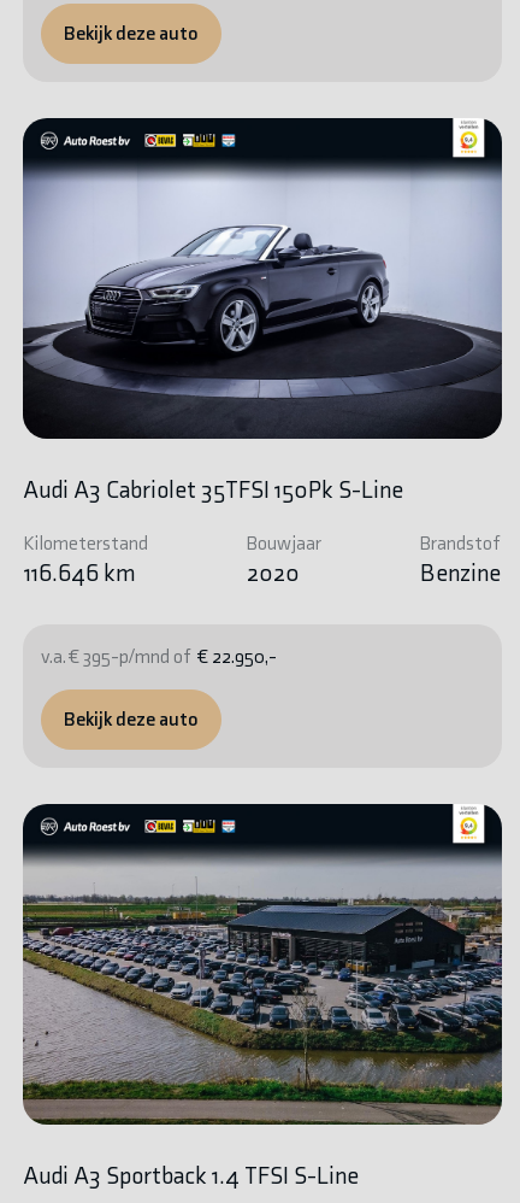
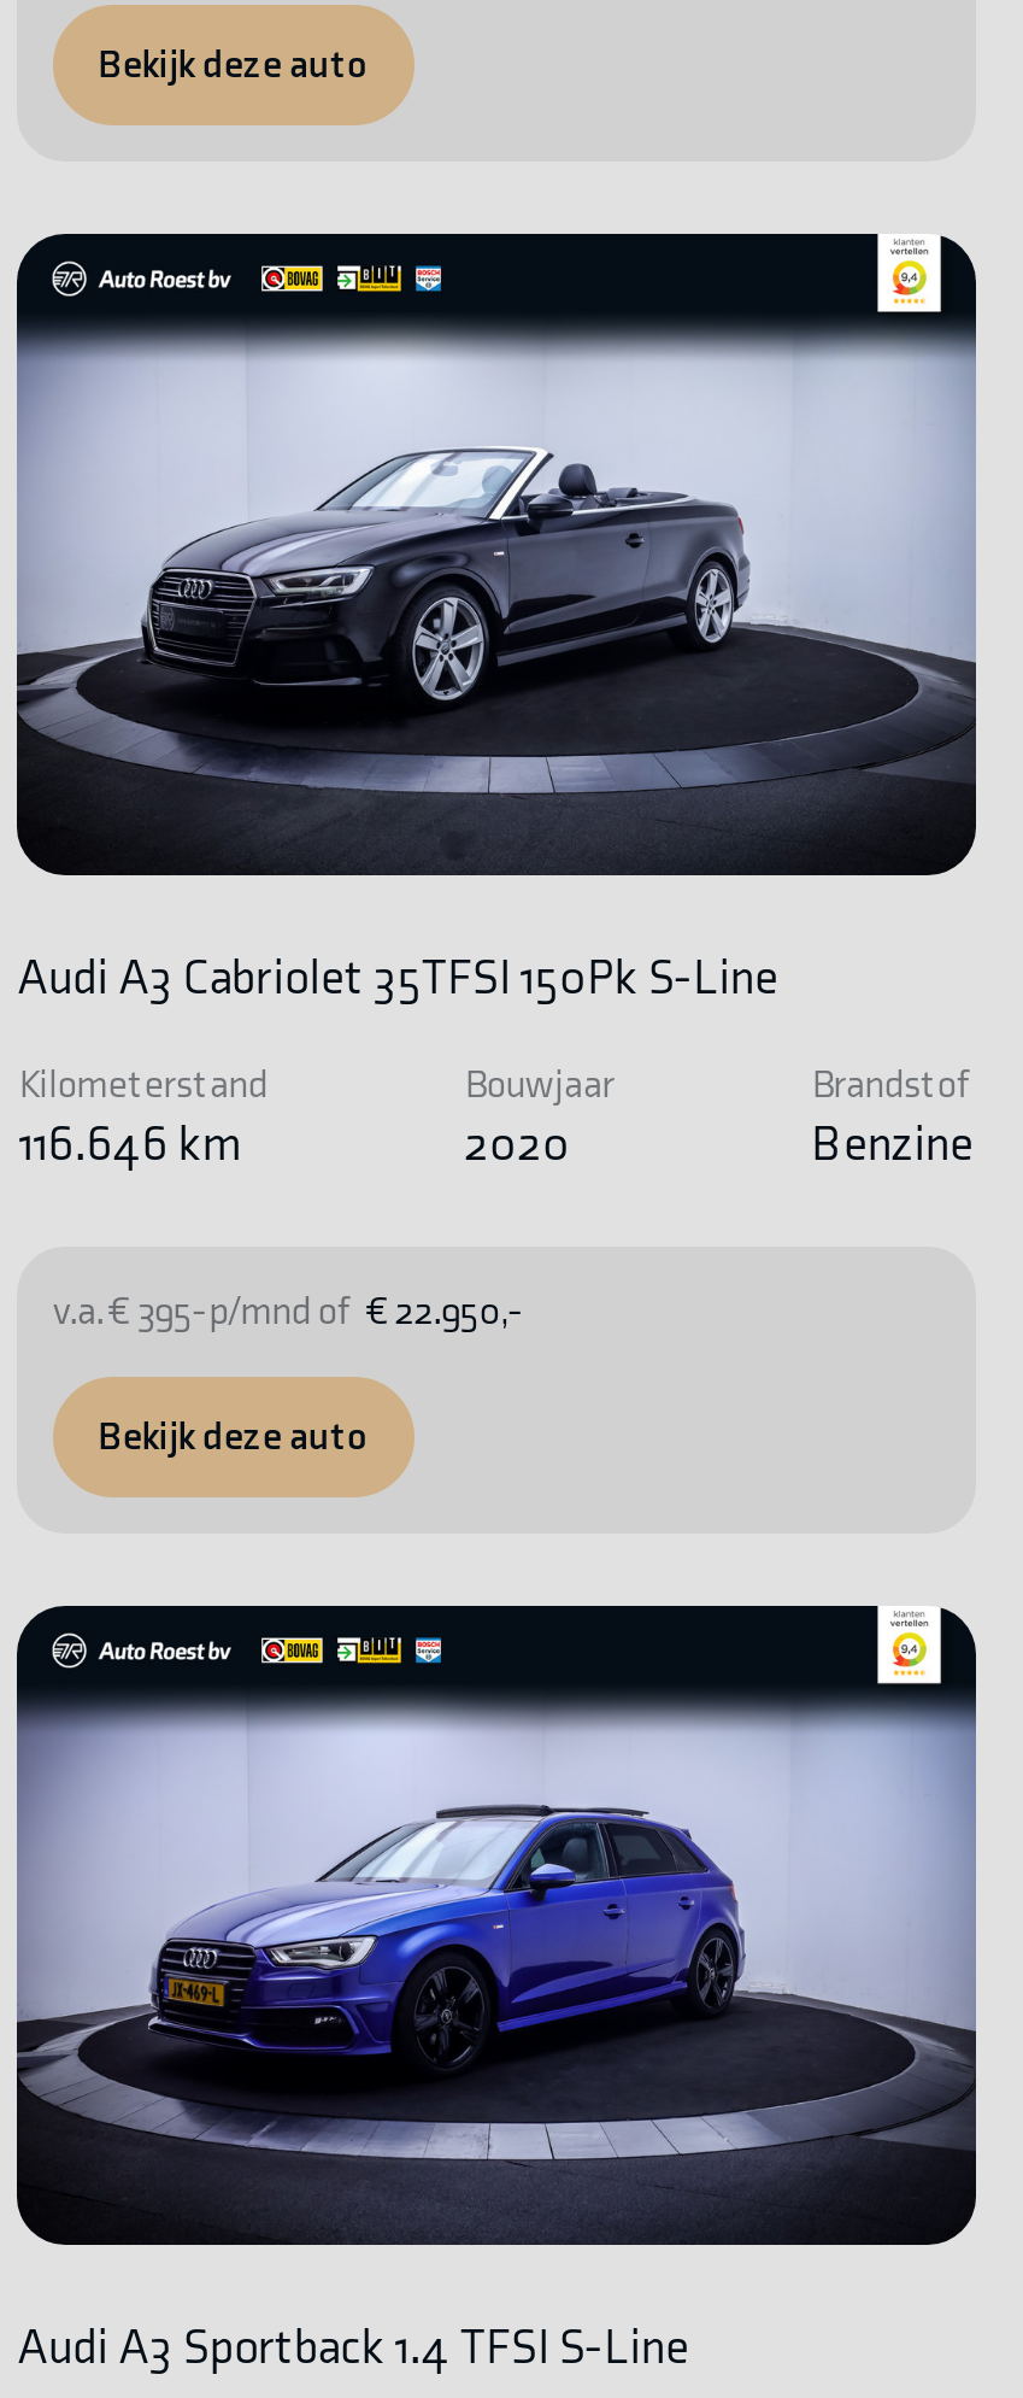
- [image]
+ [image]
